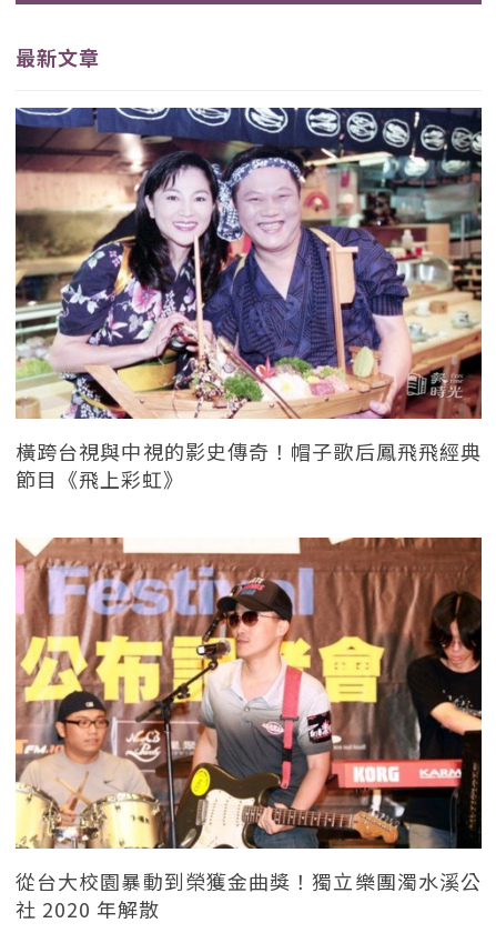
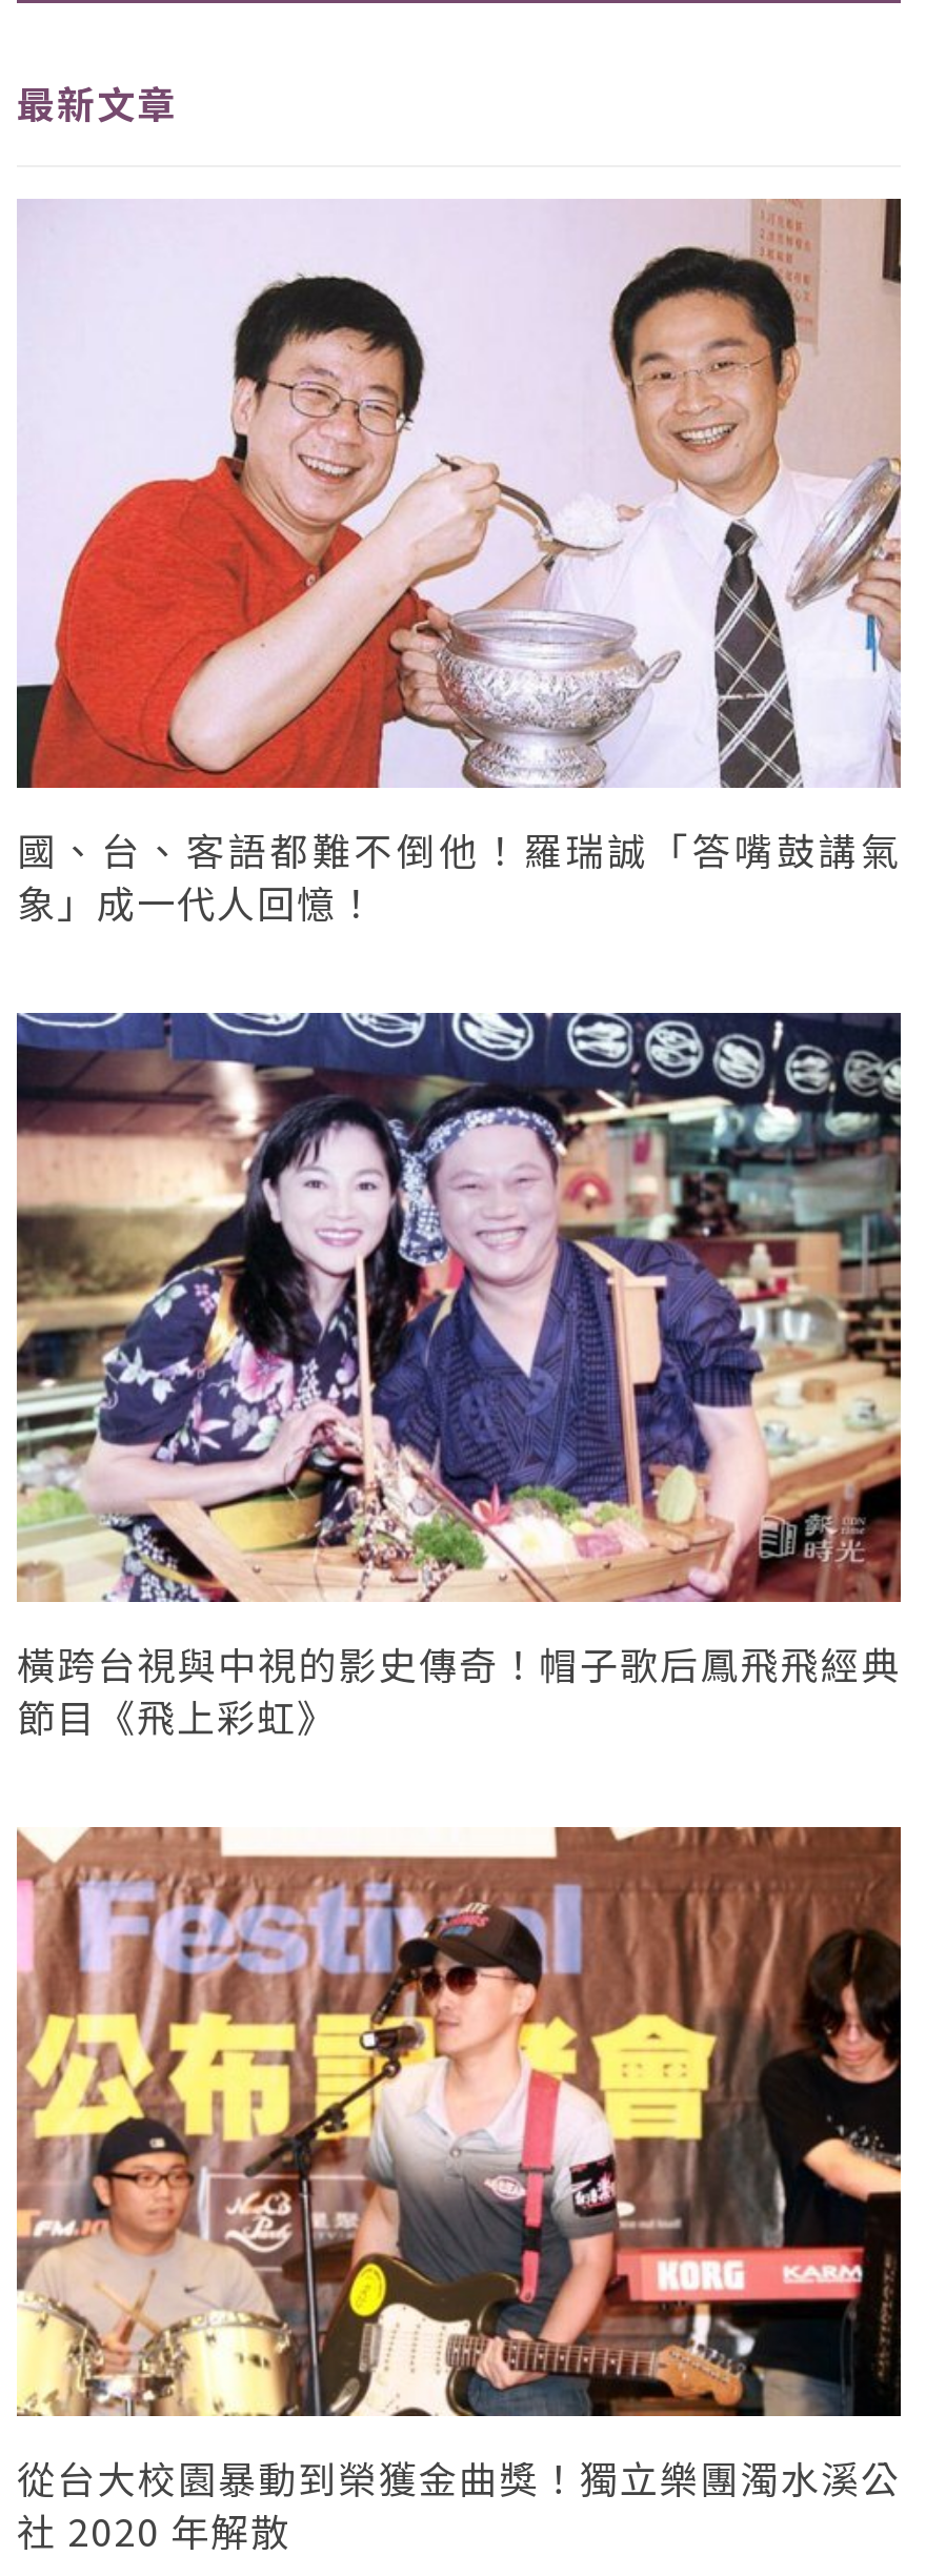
+ [image]
+ 國、台、客語都難不倒他！羅瑞誠「答嘴鼓講氣
+ 象」成一代人回憶！
